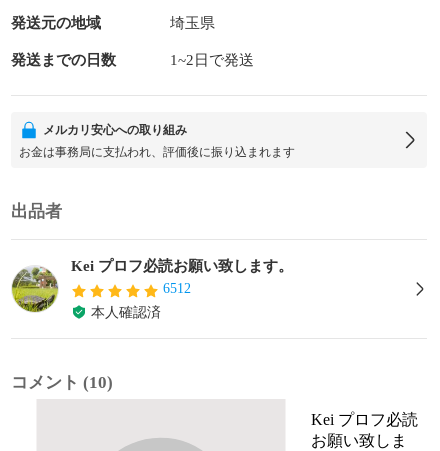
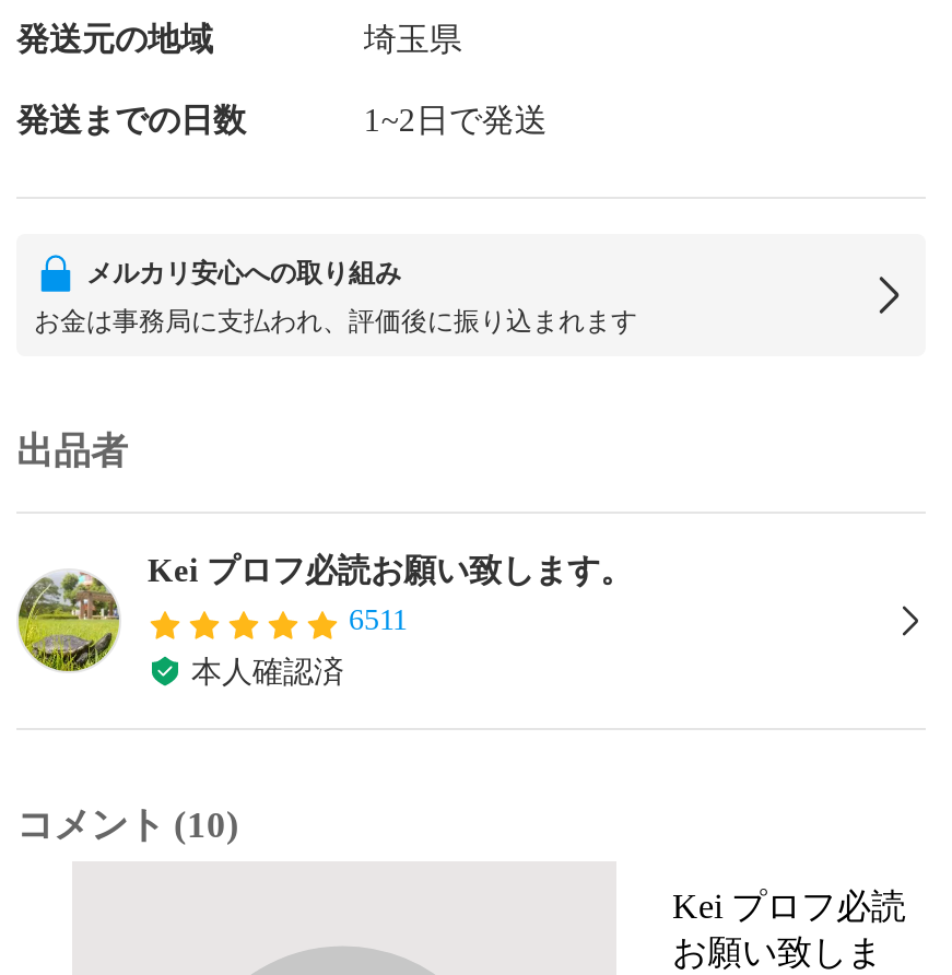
- 6512
+ 6511
